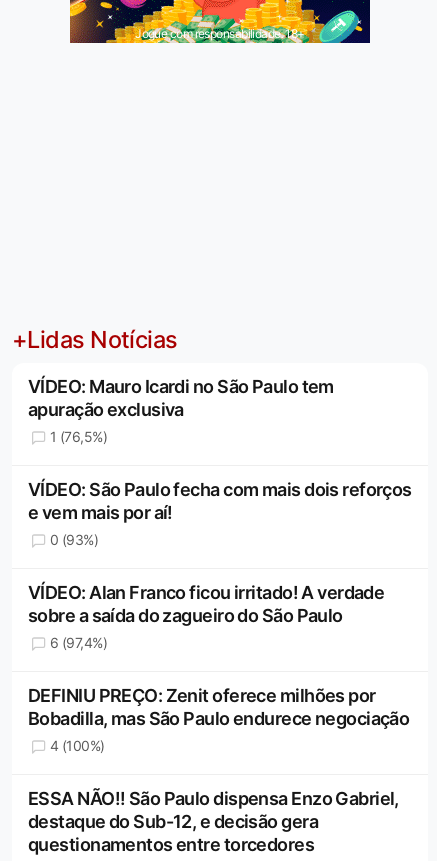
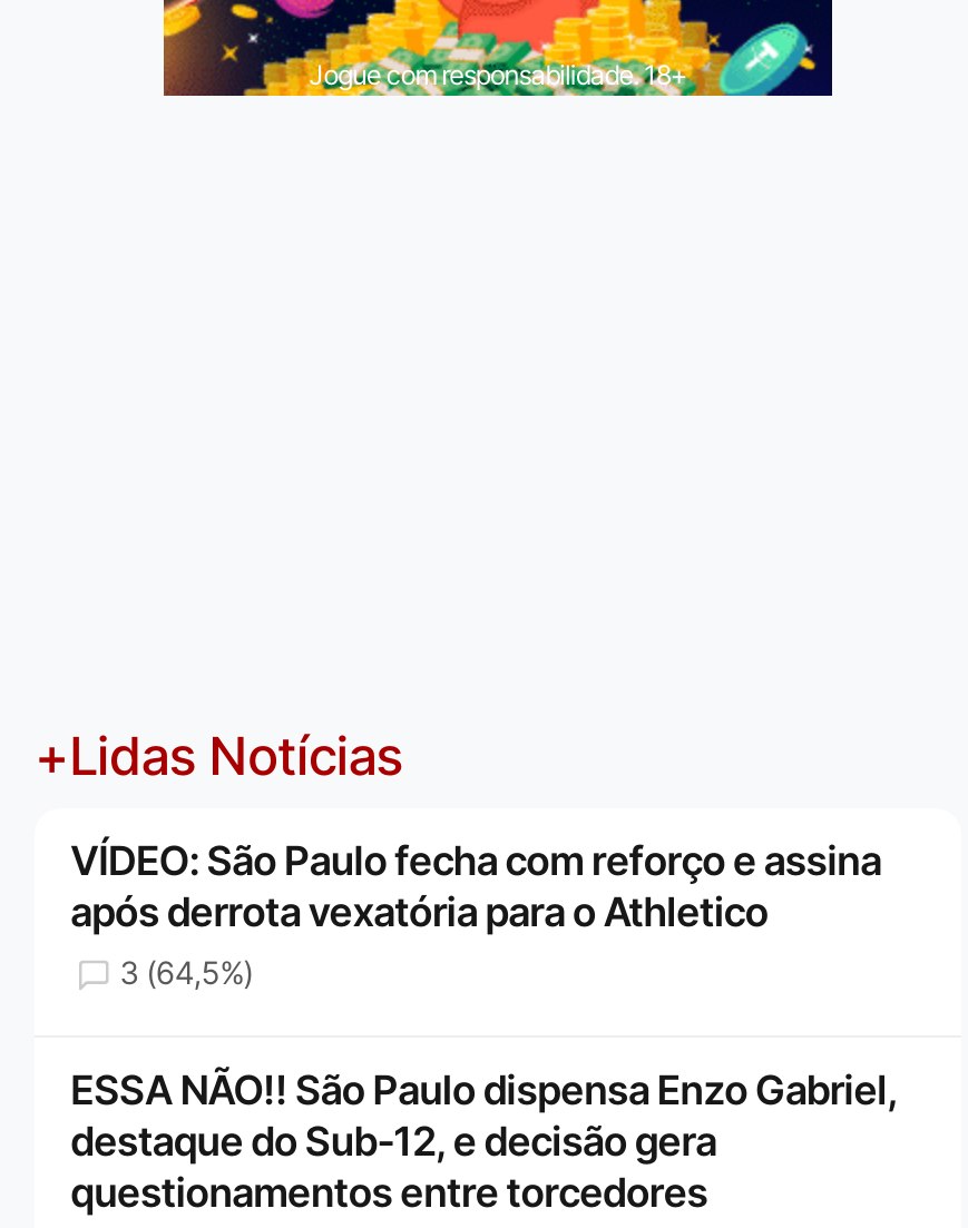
- VÍDEO: Mauro Icardi no São Paulo tem
- apuração exclusiva
- 1 (76,5%)
- VÍDEO: São Paulo fecha com mais dois reforços
- e vem mais por aí!
- 0 (93%)
- VÍDEO: Alan Franco ficou irritado! A verdade
- sobre a saída do zagueiro do São Paulo
- 6 (97,4%)
- DEFINIU PREÇO: Zenit oferece milhões por
- Bobadilla, mas São Paulo endurece negociação
- 4 (100%)
+ VÍDEO: São Paulo fecha com reforço e assina
+ após derrota vexatória para o Athletico
+ 3 (64,5%)
